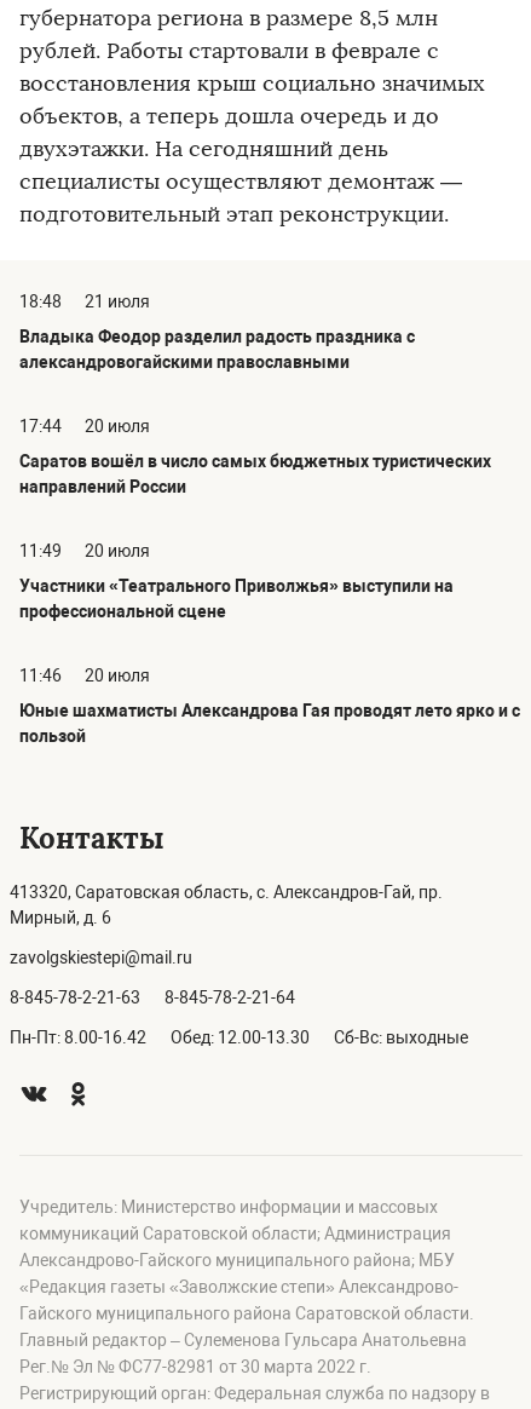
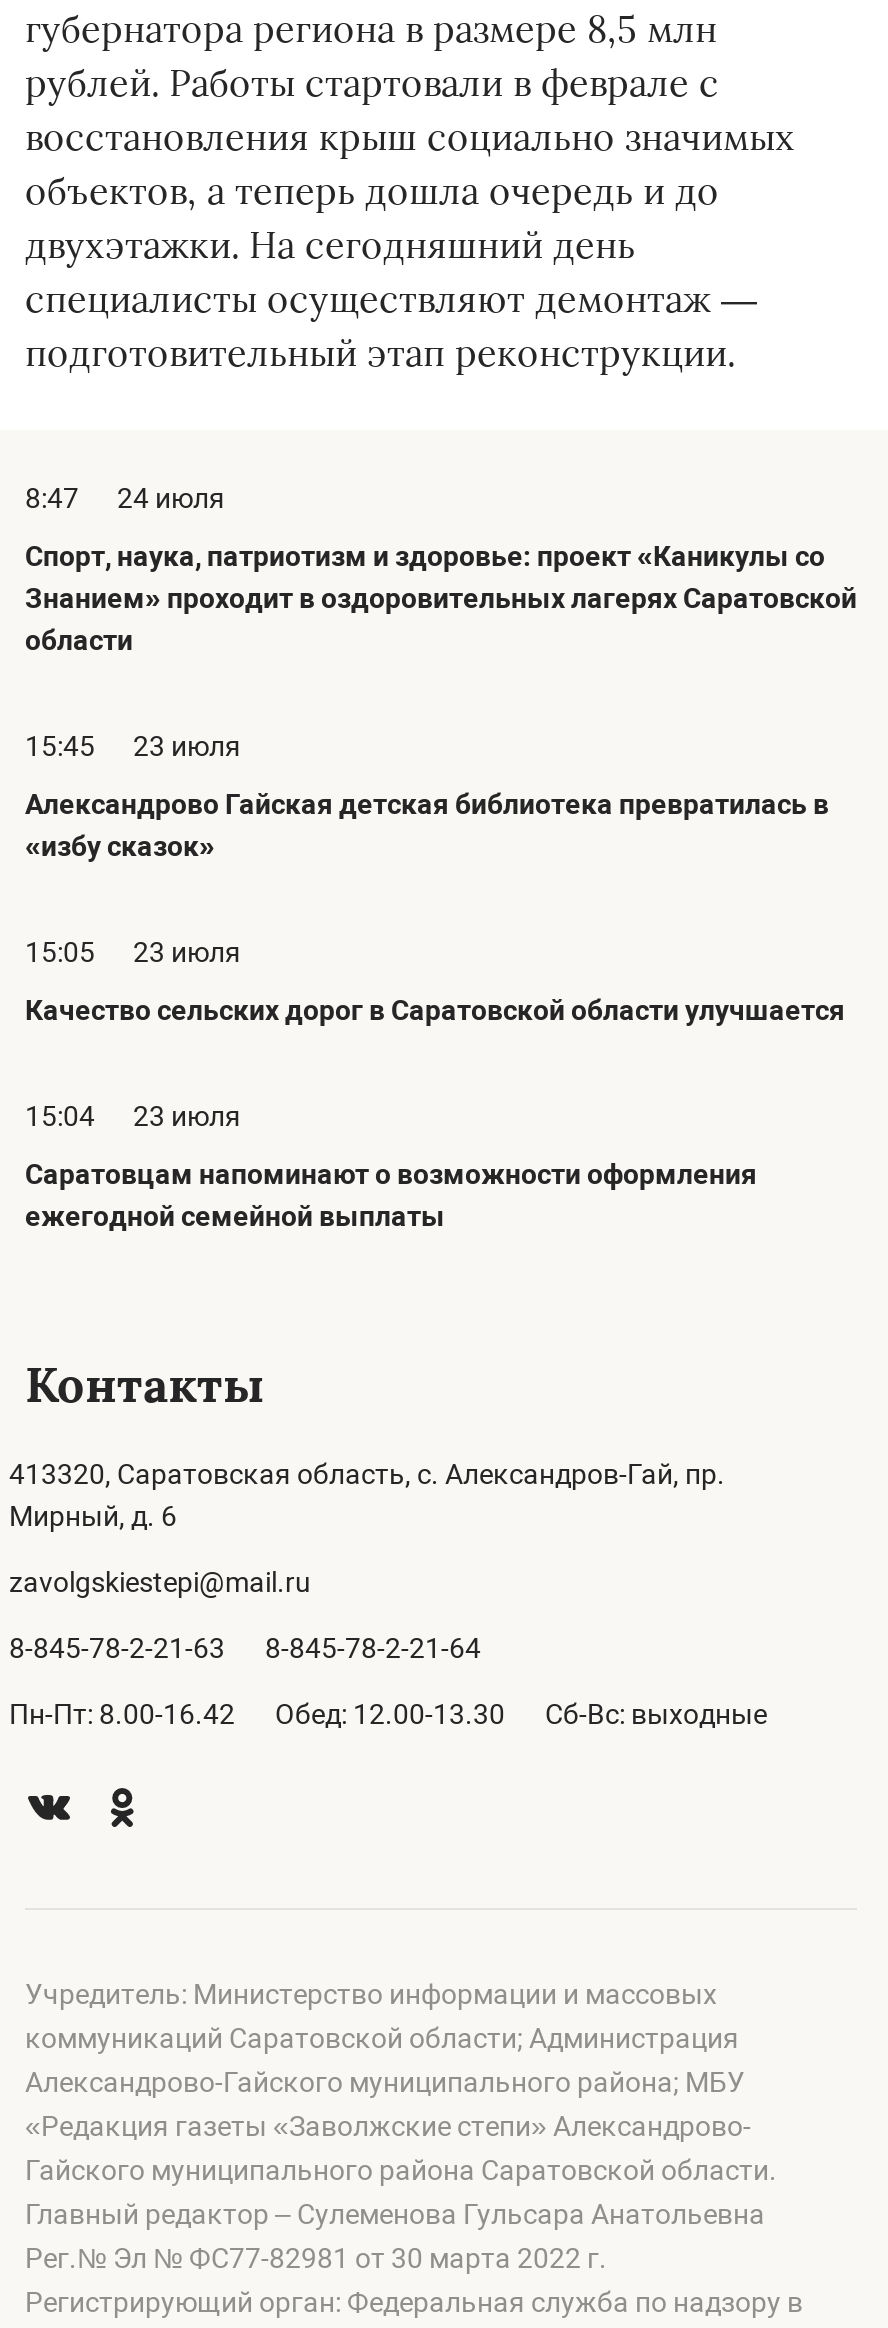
- 18:48
- 21 июля
+ 8:47
+ 24 июля

- Владыка Феодор разделил радость праздника с
- александровогайскими православными
+ Спорт, наука, патриотизм и здоровье: проект «Каникулы со
+ Знанием» проходит в оздоровительных лагерях Саратовской
+ области

- 17:44
- 20 июля
+ 15:45
+ 23 июля

- Саратов вошёл в число самых бюджетных туристических
- направлений России
+ Александрово Гайская детская библиотека превратилась в
+ «избу сказок»

- 11:49
- 20 июля
+ 15:05
+ 23 июля

- Участники «Театрального Приволжья» выступили на
- профессиональной сцене
+ Качество сельских дорог в Саратовской области улучшается

- 11:46
- 20 июля
+ 15:04
+ 23 июля

- Юные шахматисты Александрова Гая проводят лето ярко и с
- пользой
+ Саратовцам напоминают о возможности оформления
+ ежегодной семейной выплаты
